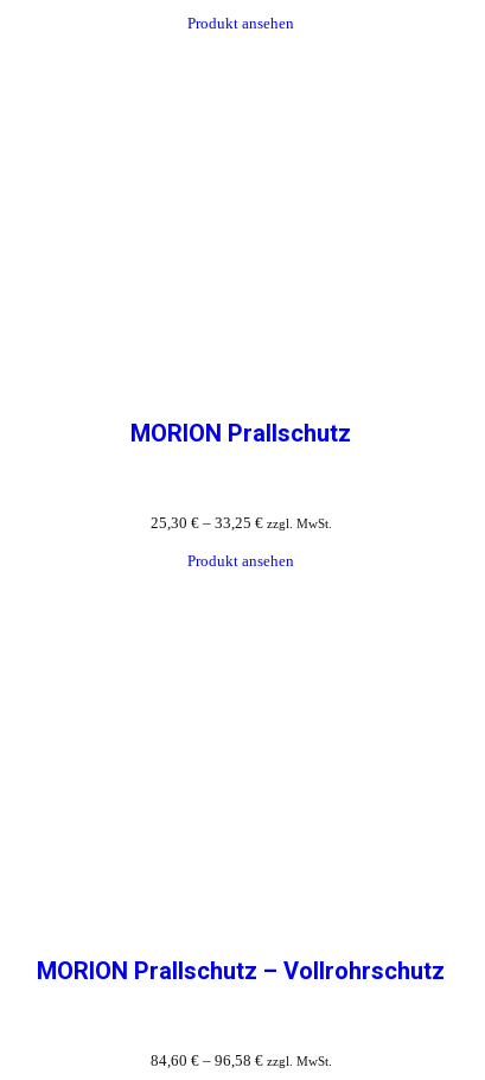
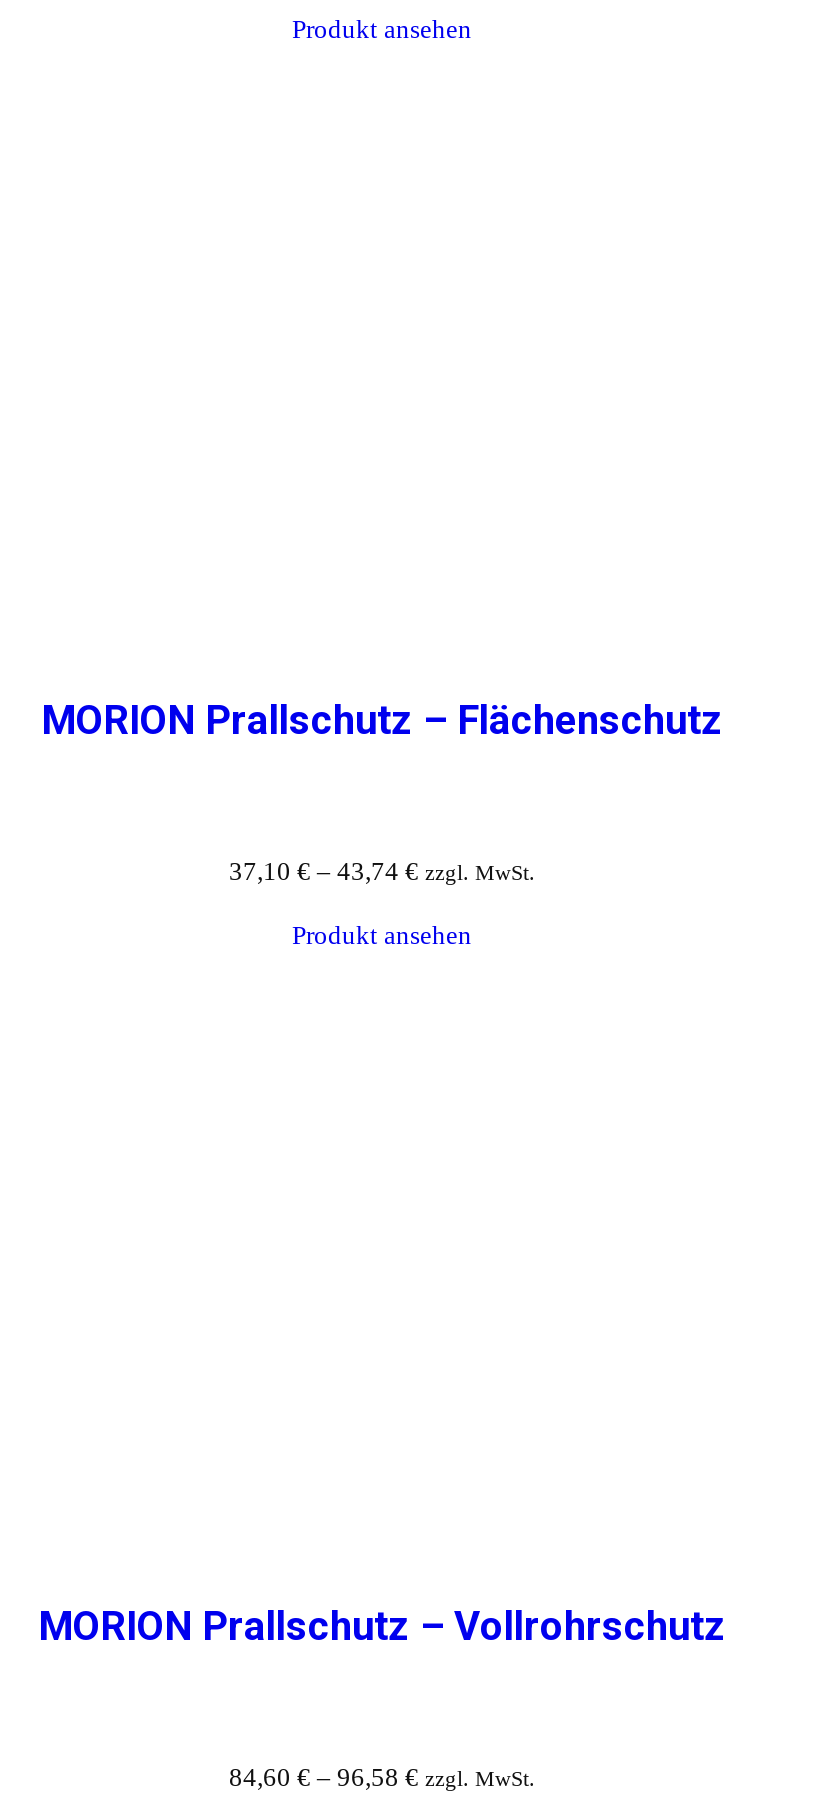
- MORION Prallschutz
+ MORION Prallschutz – Flächenschutz

- 25,30 €– 33,25 € zzgl. MwSt.
+ 37,10 €– 43,74 € zzgl. MwSt.
